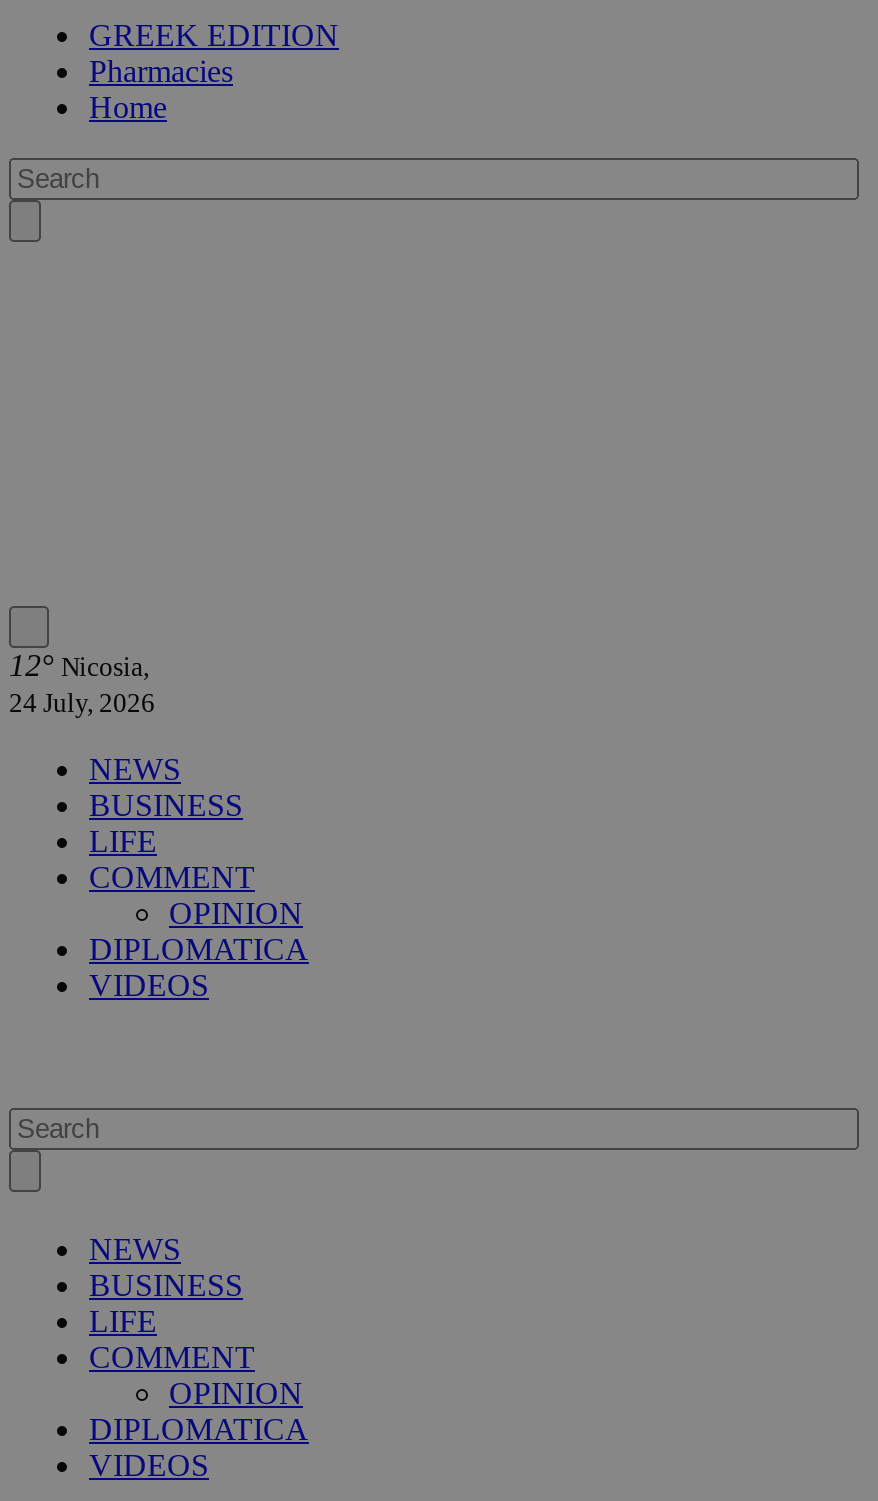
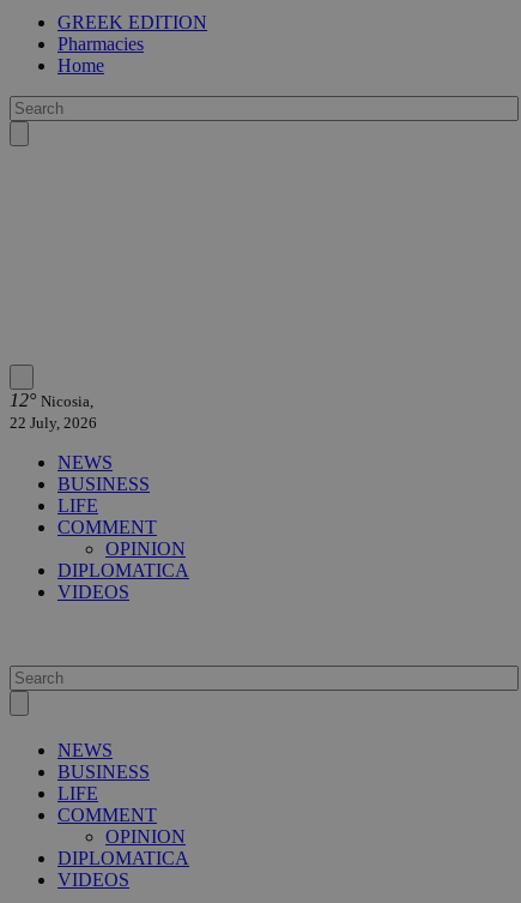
- 24 July, 2026
+ 22 July, 2026
